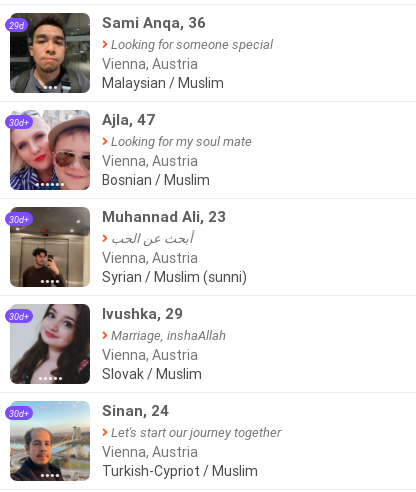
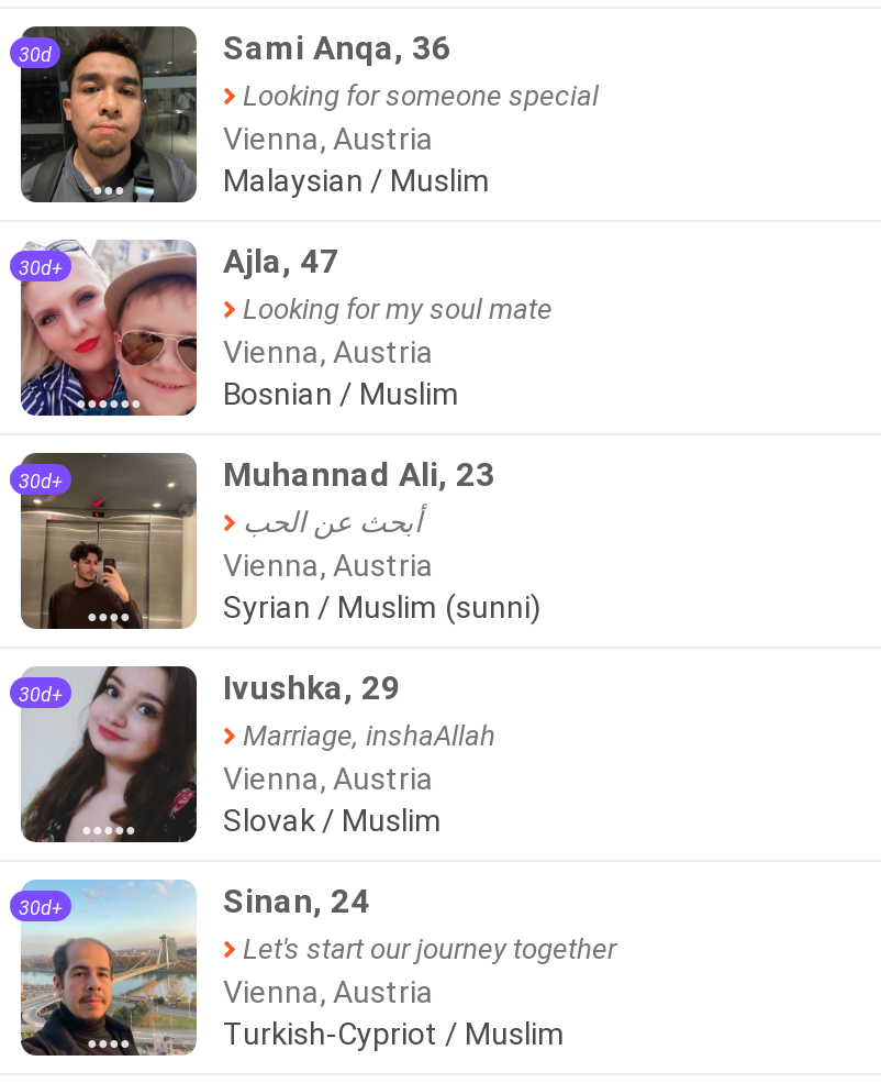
- 29d
+ 30d
